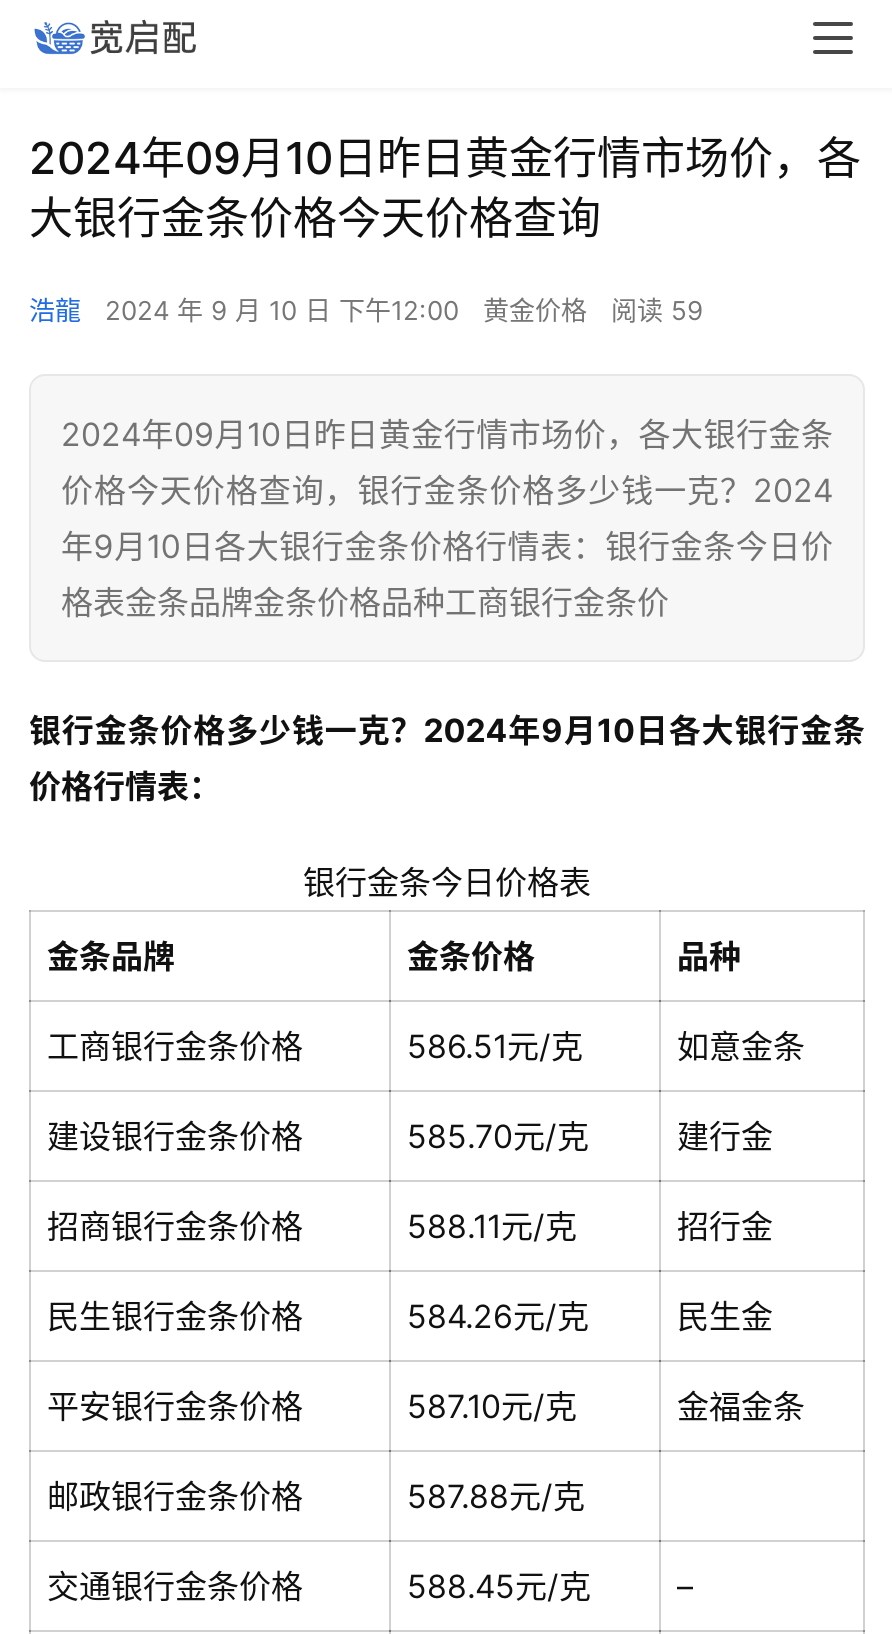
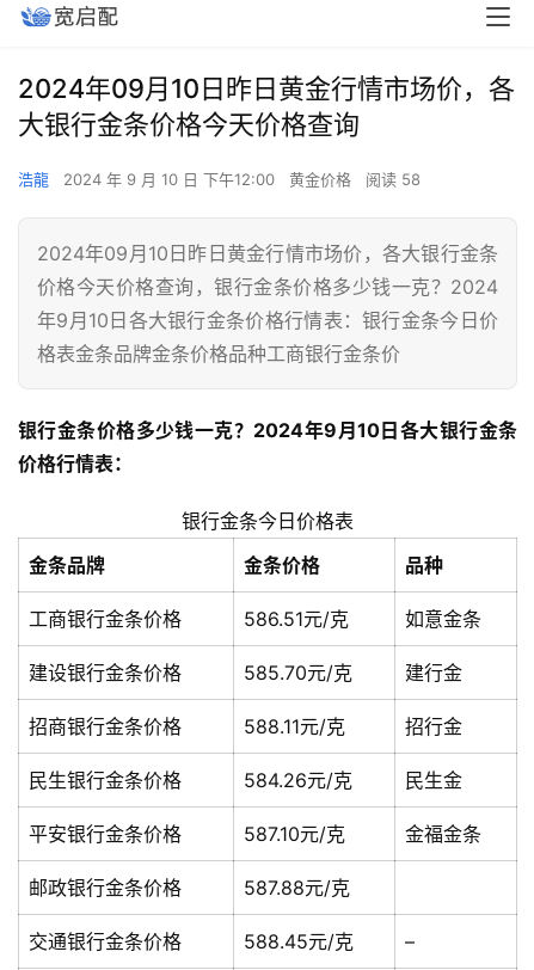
- 浩龍 2024 年 9 月 10 日 下午12:00 黄金价格 阅读 59
+ 浩龍 2024 年 9 月 10 日 下午12:00 黄金价格 阅读 58
